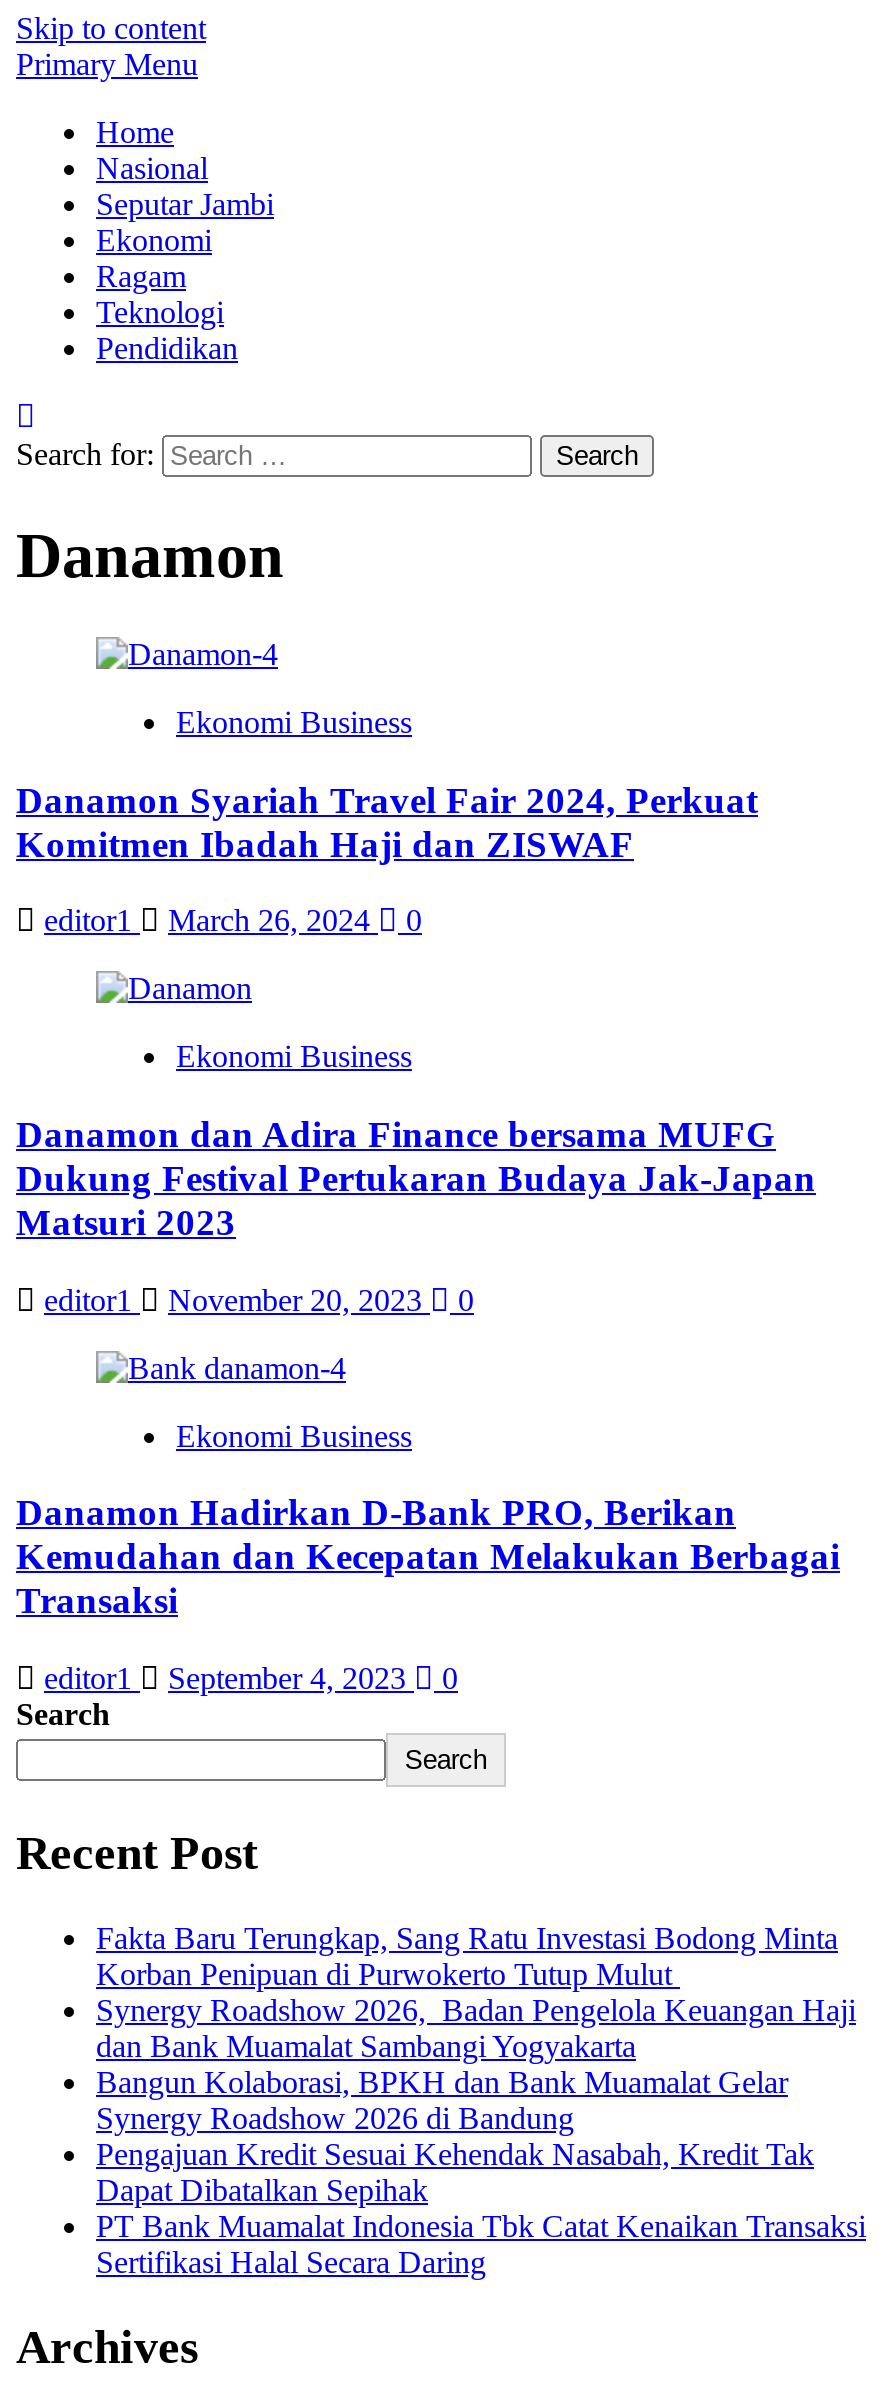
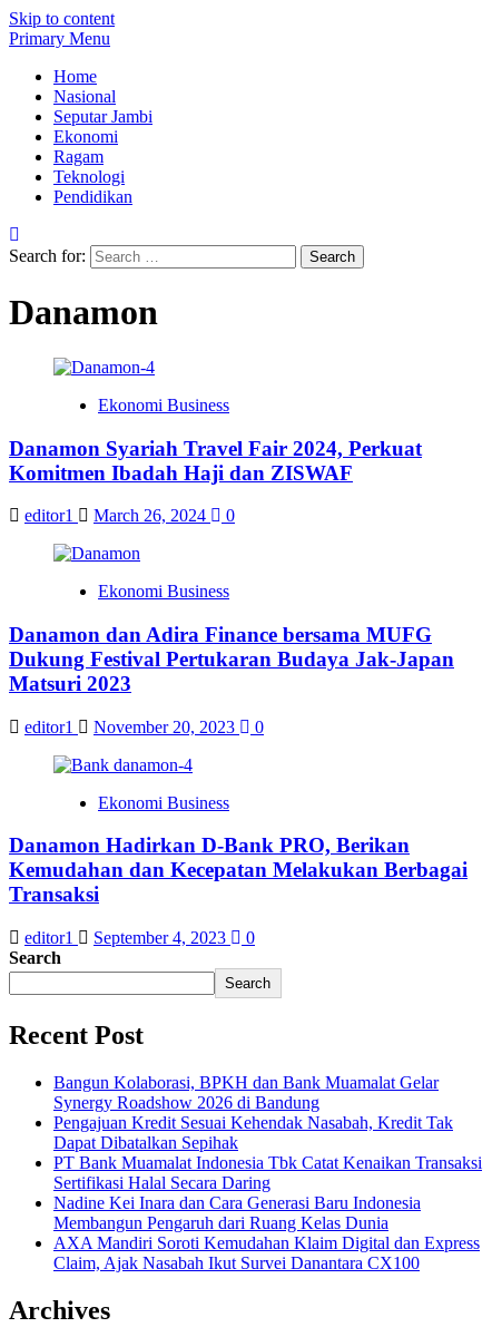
- Fakta Baru Terungkap, Sang Ratu Investasi Bodong Minta
- Korban Penipuan di Purwokerto Tutup Mulut
- Synergy Roadshow 2026, Badan Pengelola Keuangan Haji
- dan Bank Muamalat Sambangi Yogyakarta

moved up: Bangun Kolaborasi, BPKH dan Bank Muamalat Gelar | Synergy Roadshow 2026 di Bandung | Pengajuan Kredit Sesuai Kehendak Nasabah, Kredit Tak | Dapat Dibatalkan Sepihak | PT Bank Muamalat Indonesia Tbk Catat Kenaikan Transaksi | Sertifikasi Halal Secara Daring

+ Nadine Kei Inara dan Cara Generasi Baru Indonesia
+ Membangun Pengaruh dari Ruang Kelas Dunia
+ AXA Mandiri Soroti Kemudahan Klaim Digital dan Express
+ Claim, Ajak Nasabah Ikut Survei Danantara CX100
